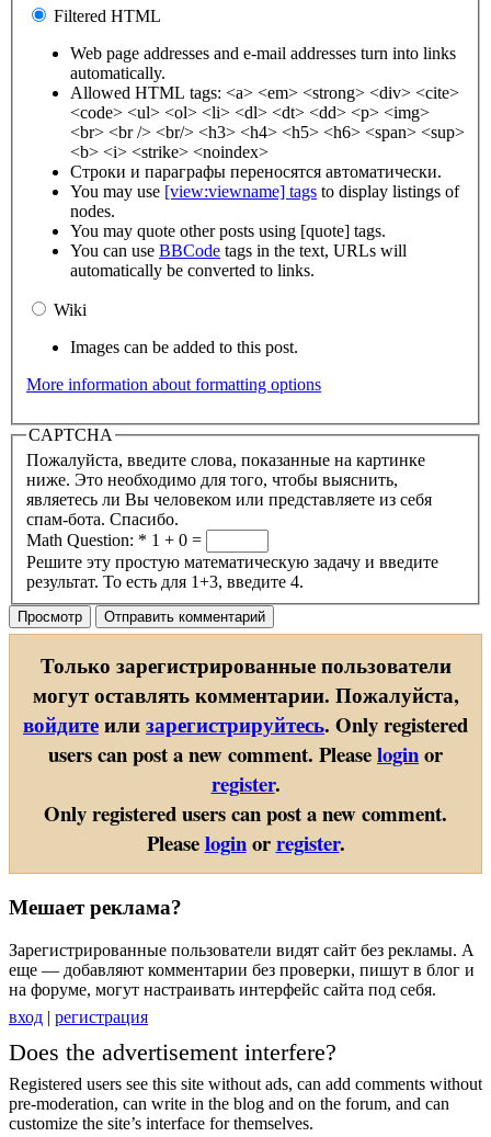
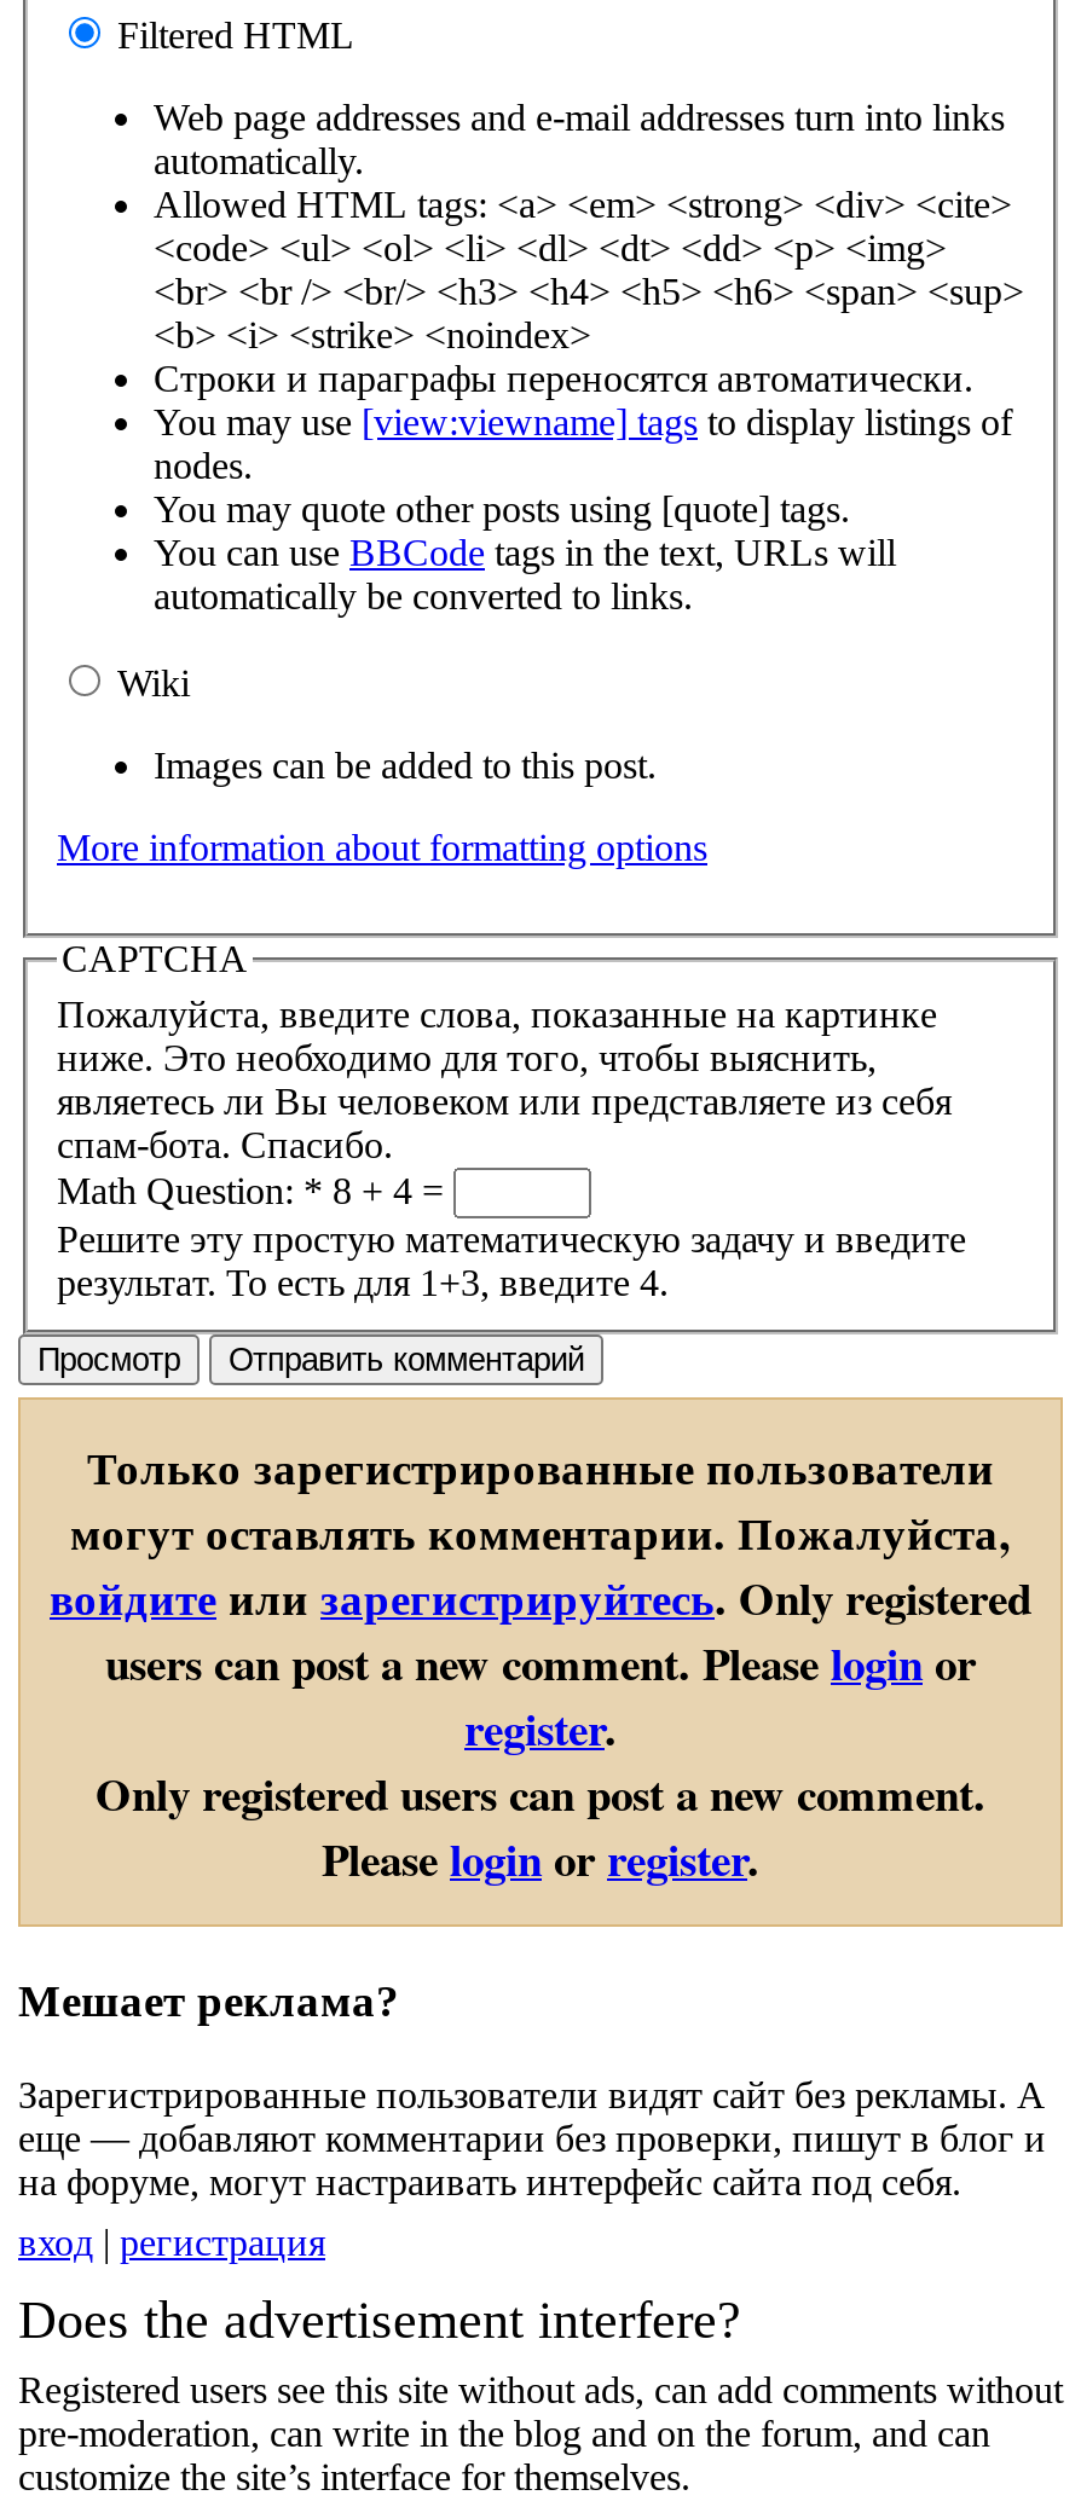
- Math Question: * 1 + 0 =
+ Math Question: * 8 + 4 =
